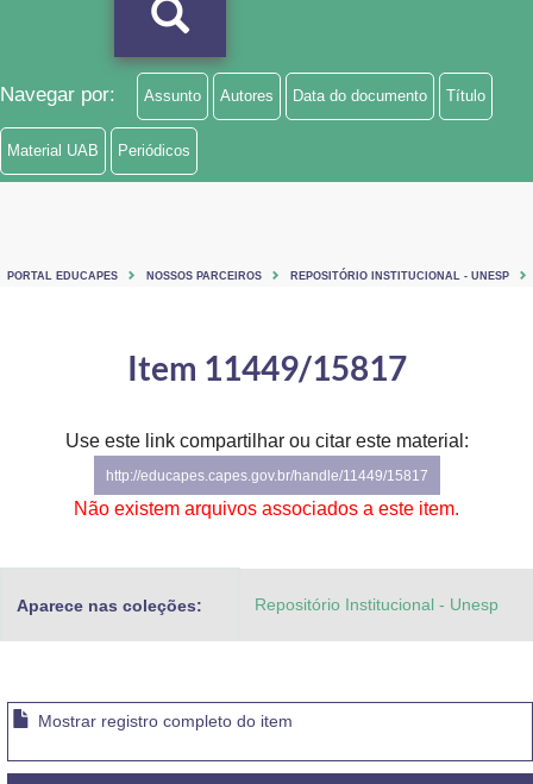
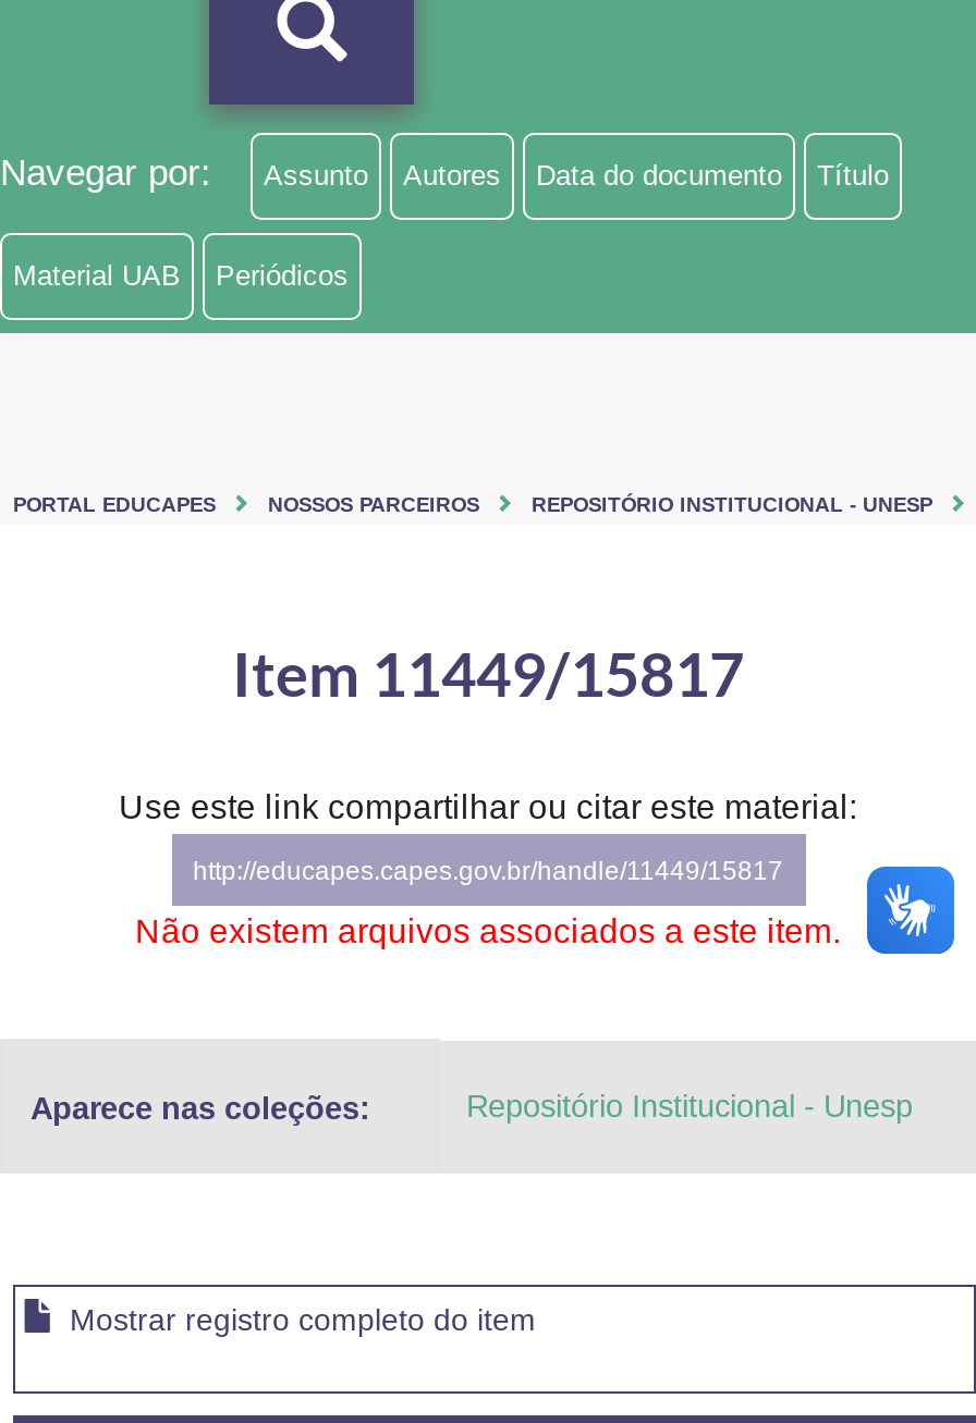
+ [image]
